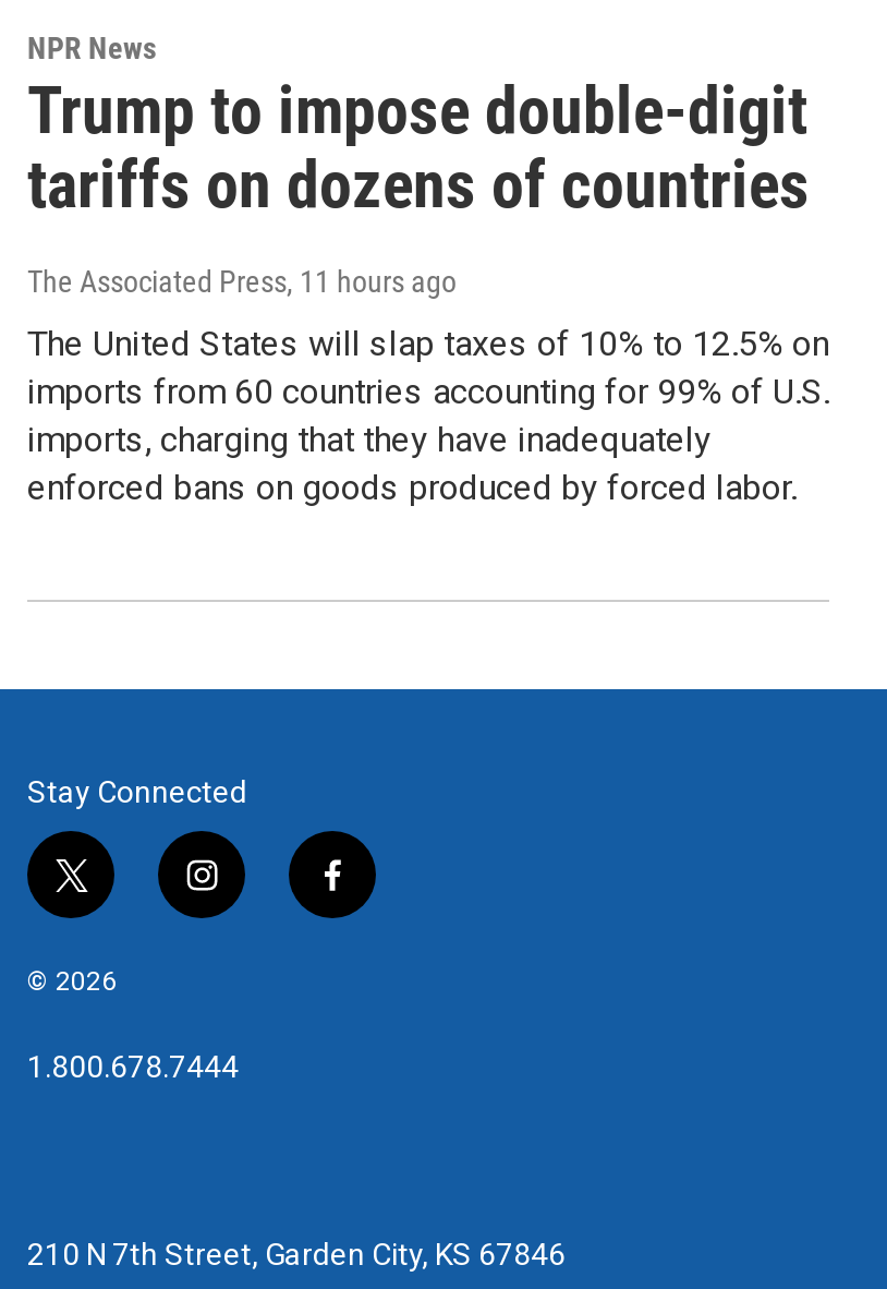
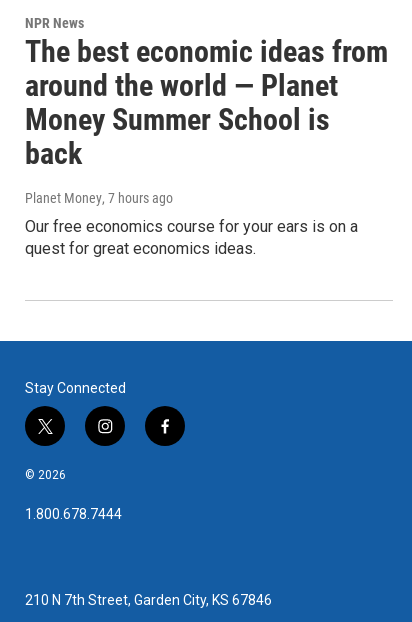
- Trump to impose double-digit
- tariffs on dozens of countries
+ The best economic ideas from
+ around the world — Planet
+ Money Summer School is
+ back

- The Associated Press, 11 hours ago
+ Planet Money, 7 hours ago

- The United States will slap taxes of 10% to 12.5% on
- imports from 60 countries accounting for 99% of U.S.
- imports, charging that they have inadequately
- enforced bans on goods produced by forced labor.
+ Our free economics course for your ears is on a
+ quest for great economics ideas.
